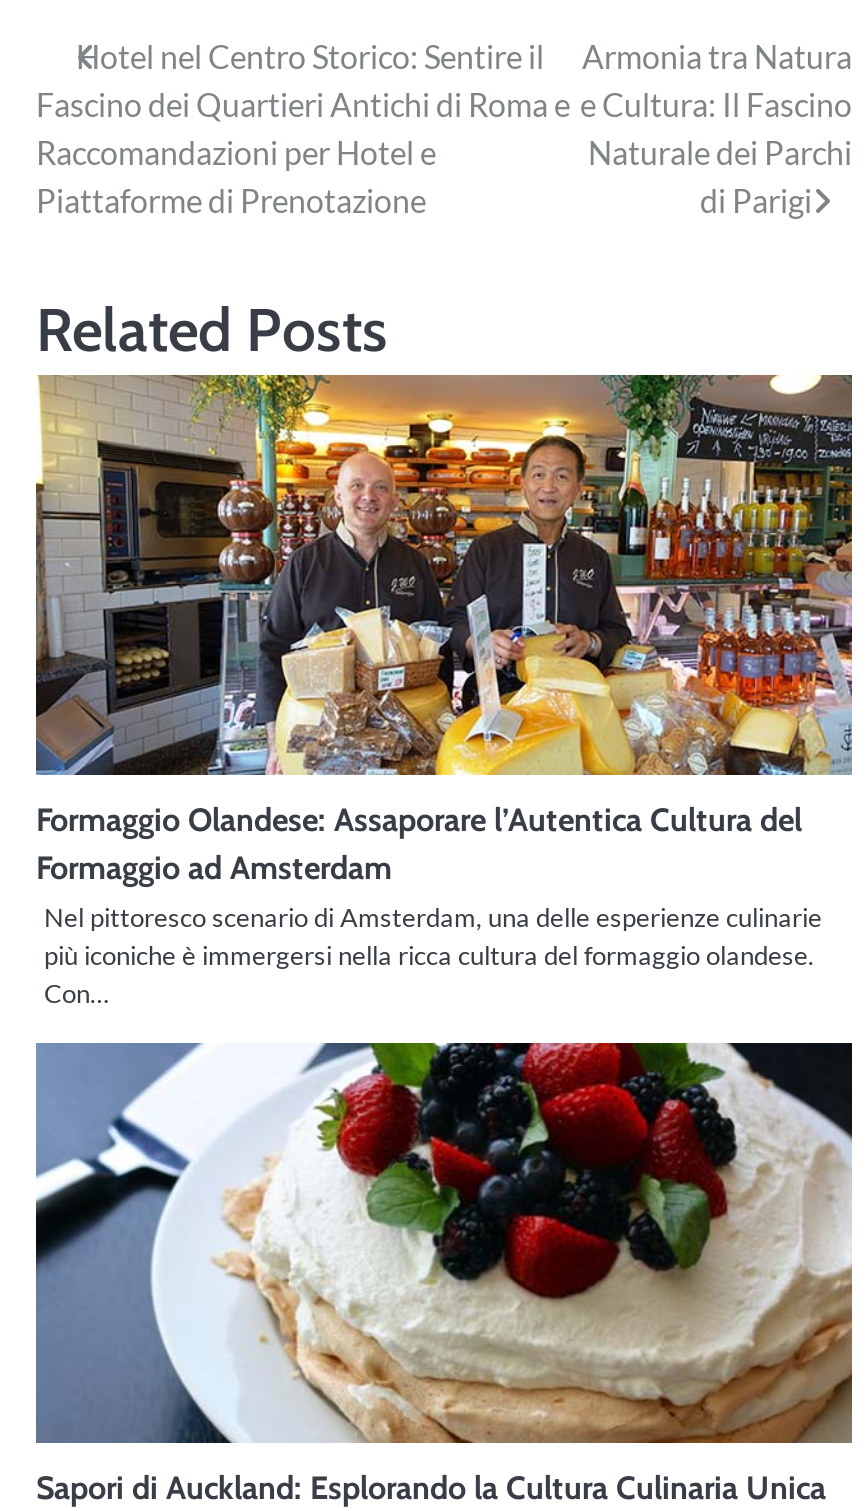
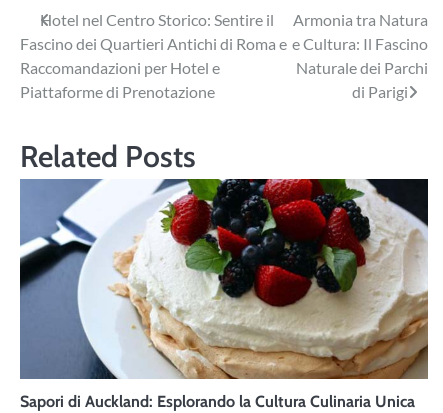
- [image]
- Formaggio Olandese: Assaporare l’Autentica Cultura del
- Formaggio ad Amsterdam
- Nel pittoresco scenario di Amsterdam, una delle esperienze culinarie
- più iconiche è immergersi nella ricca cultura del formaggio olandese.
- Con…
